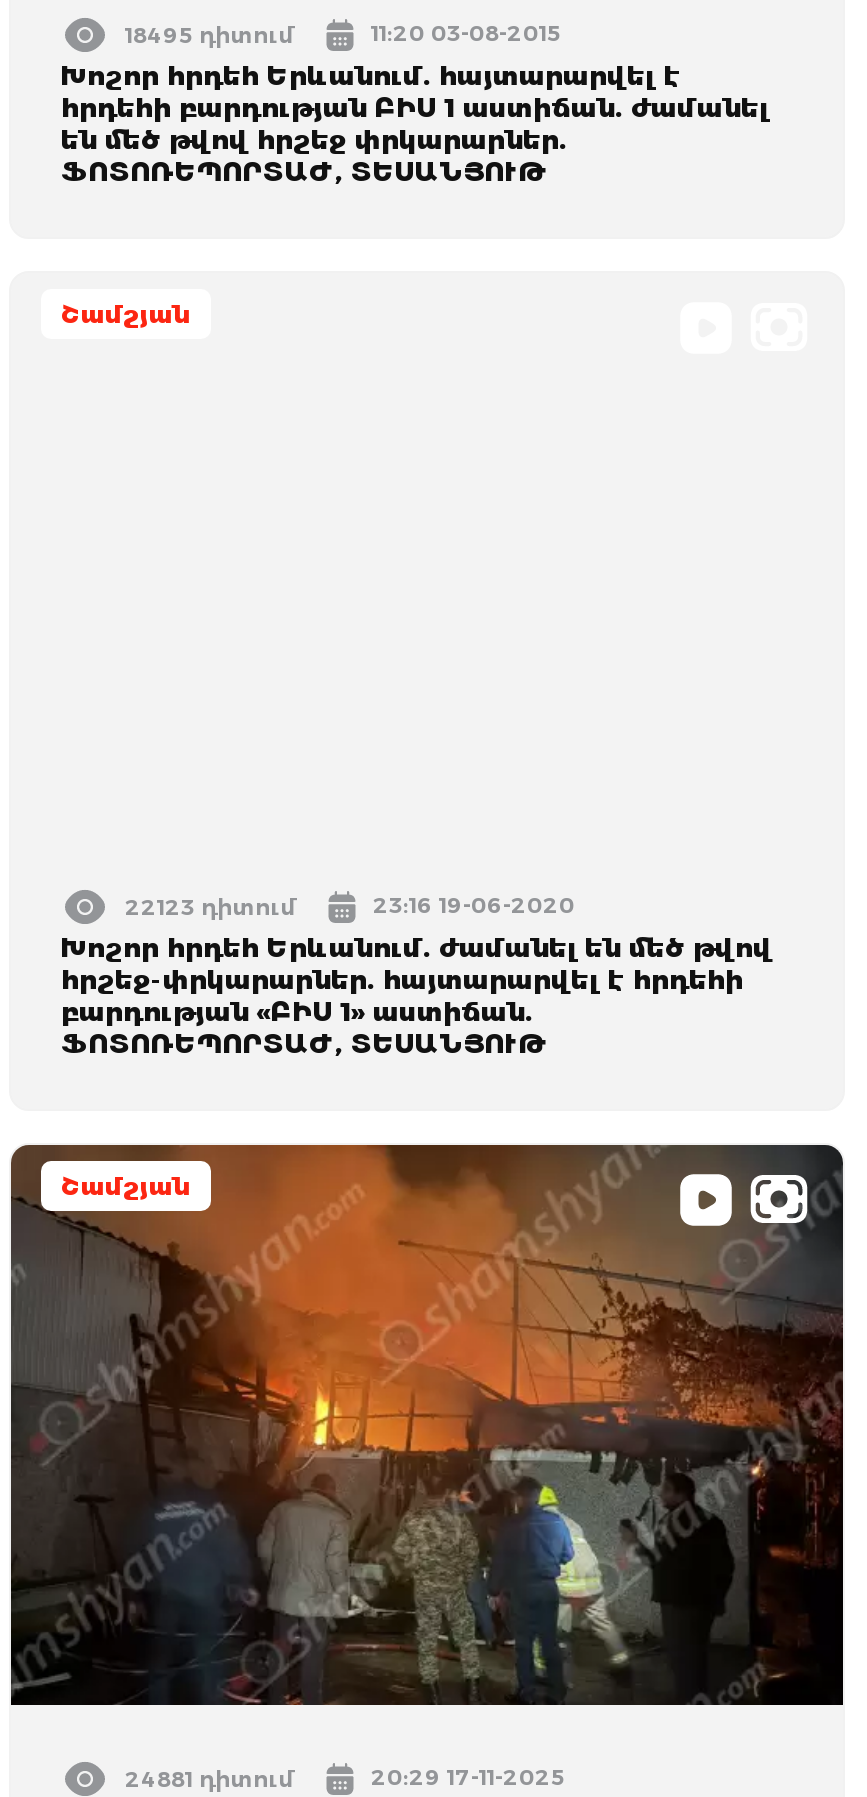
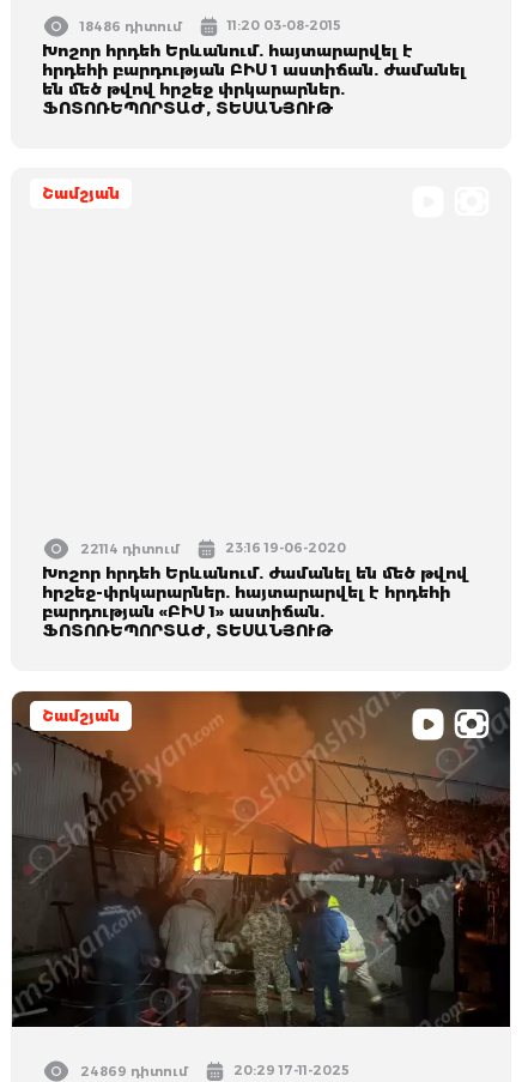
- 18495 դիտում
+ 18486 դիտում

- 22123 դիտում
+ 22114 դիտում

- 24881 դիտում
+ 24869 դիտում
